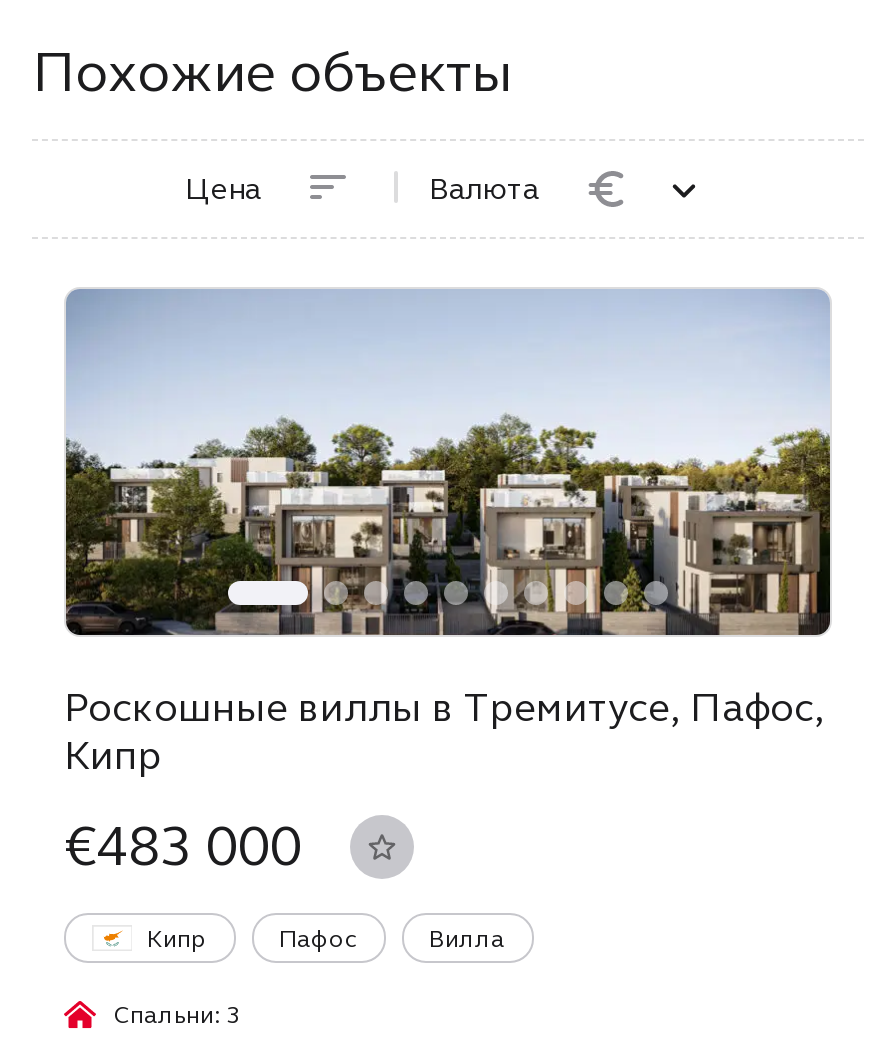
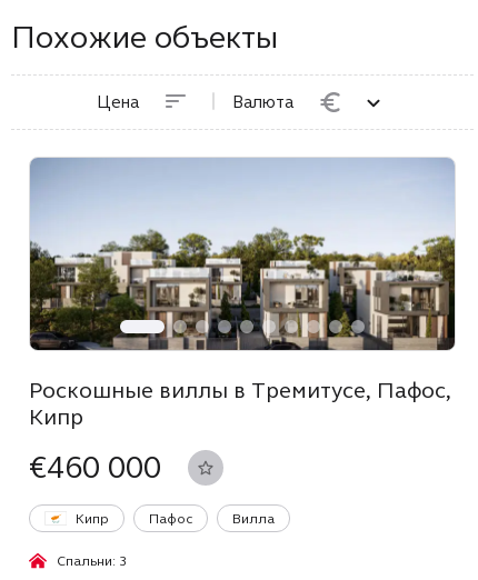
- €483 000
+ €460 000
